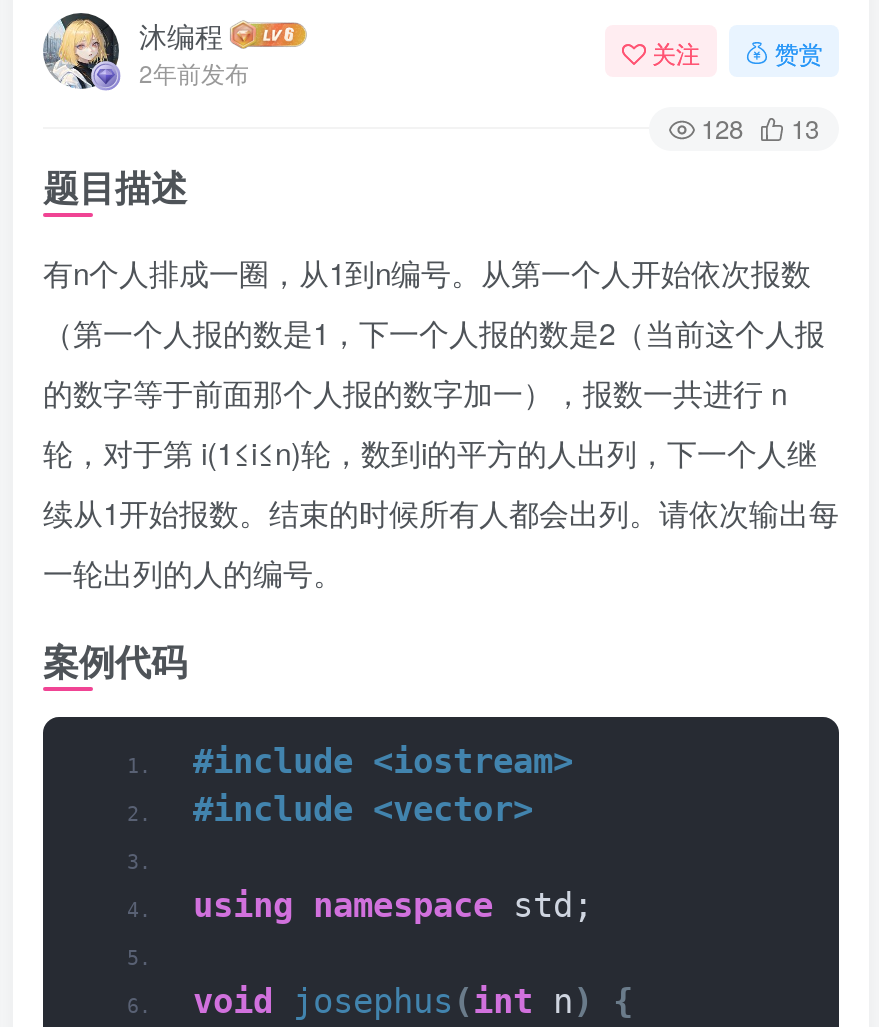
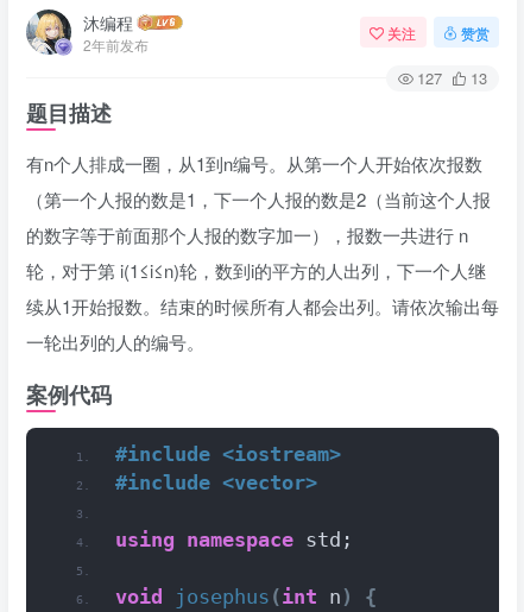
- 128 13
+ 127 13
